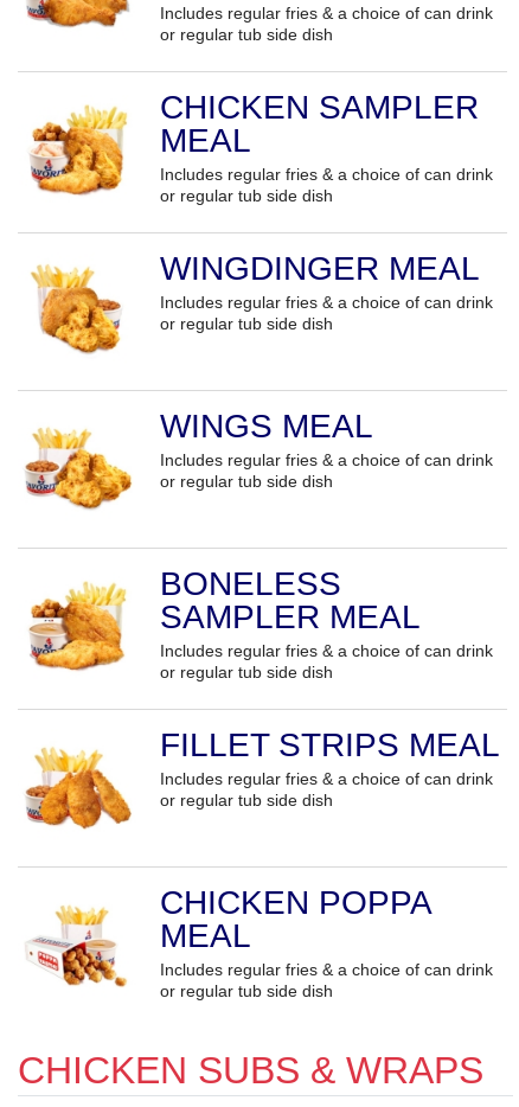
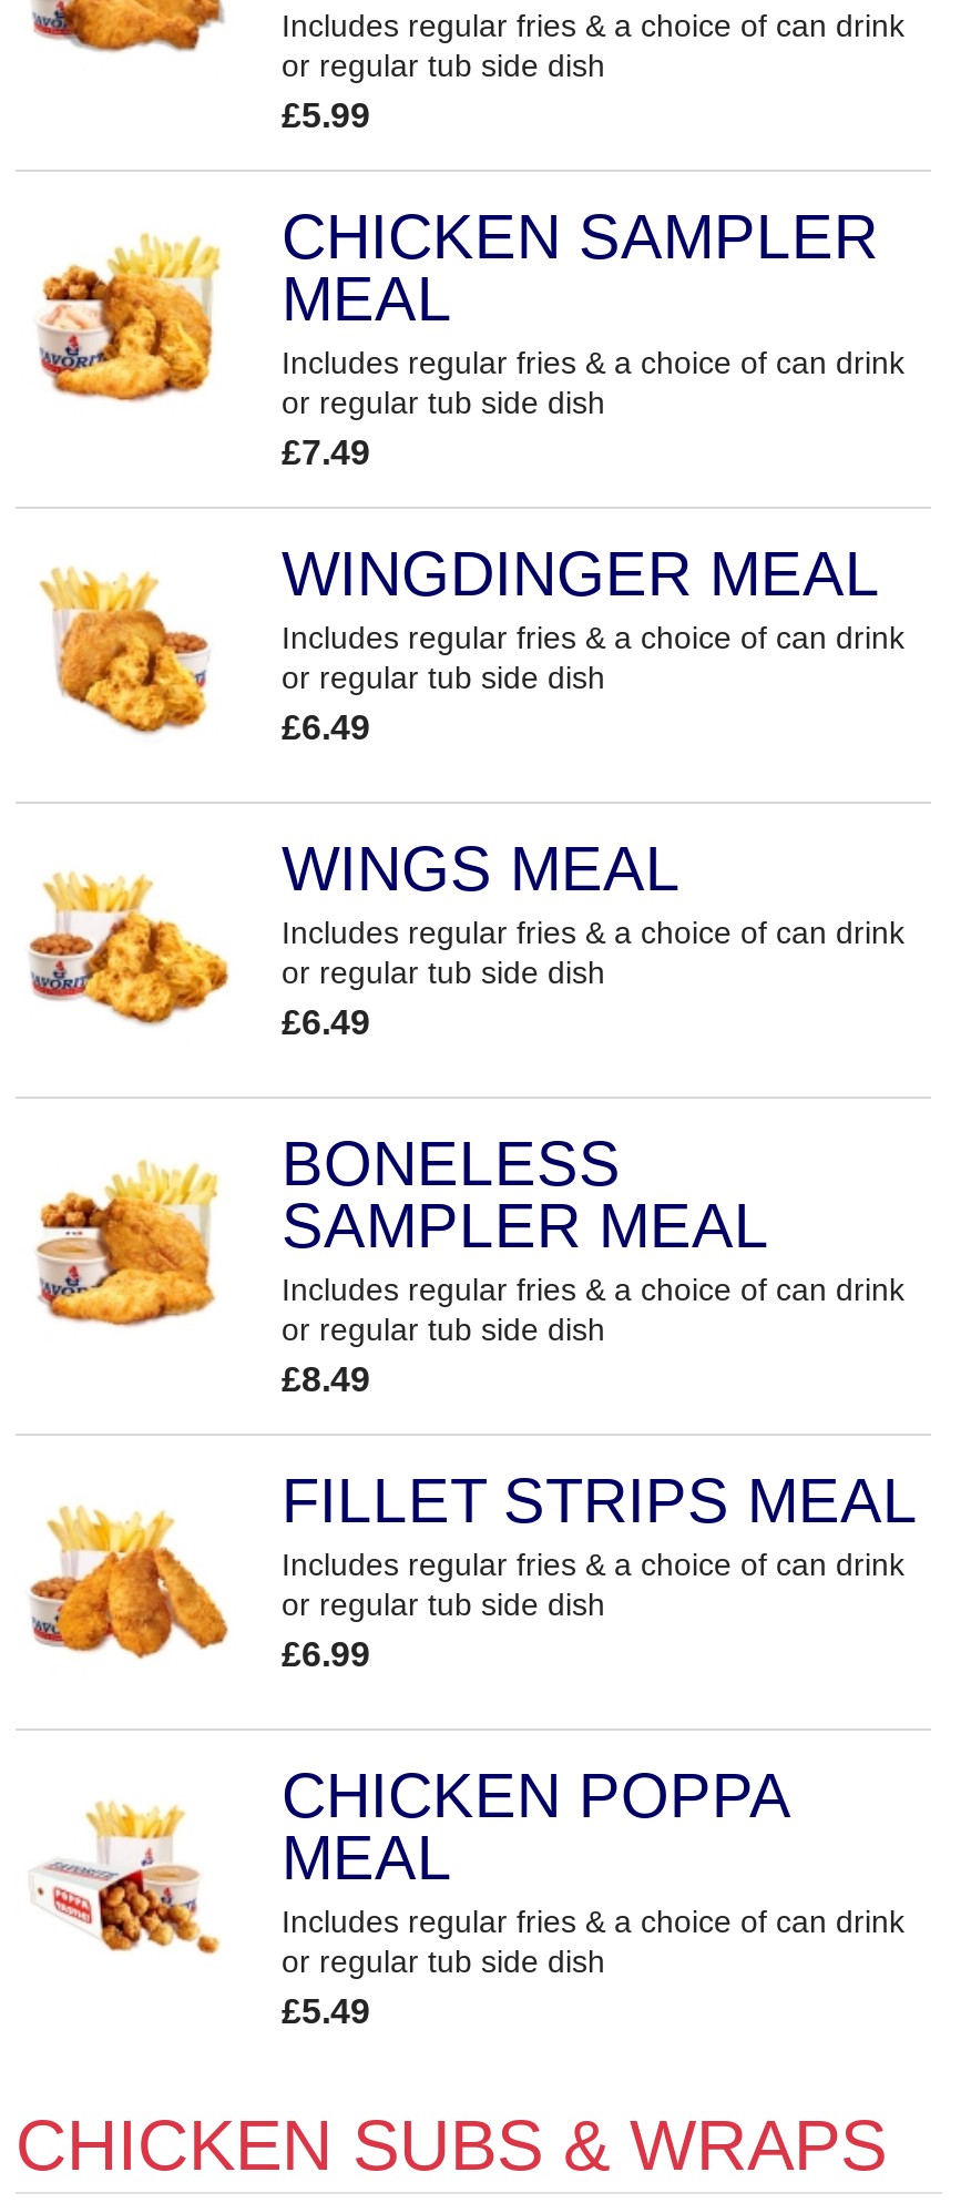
+ £5.99

+ £7.49

+ £6.49

+ £6.49

+ £8.49

+ £6.99

+ £5.49
